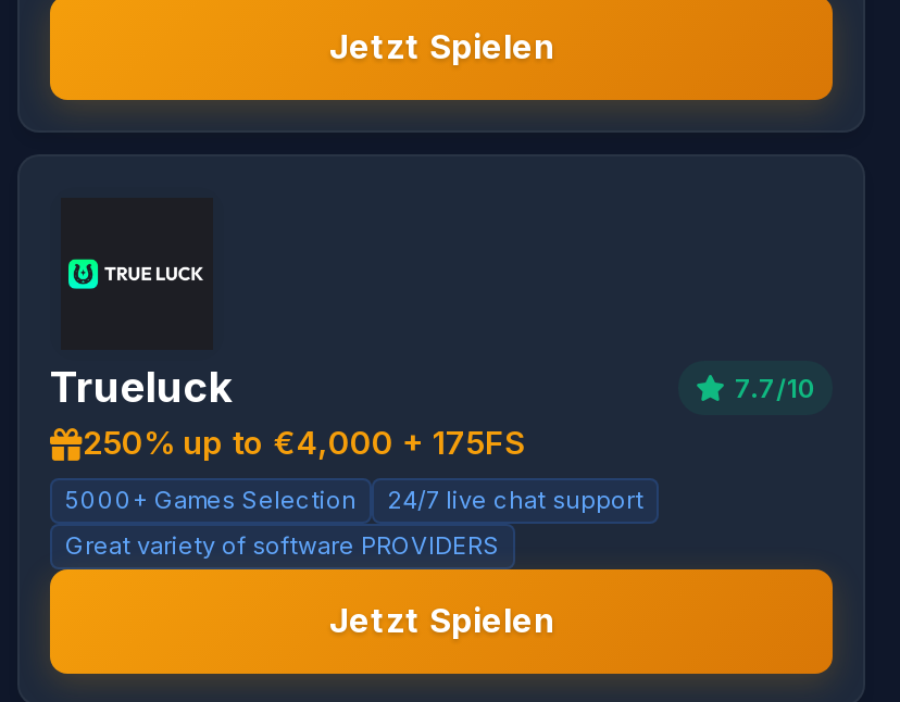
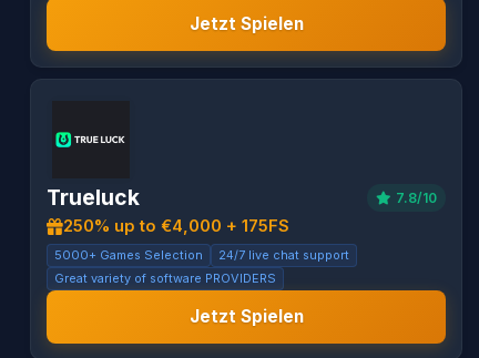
- 7.7/10
+ 7.8/10
